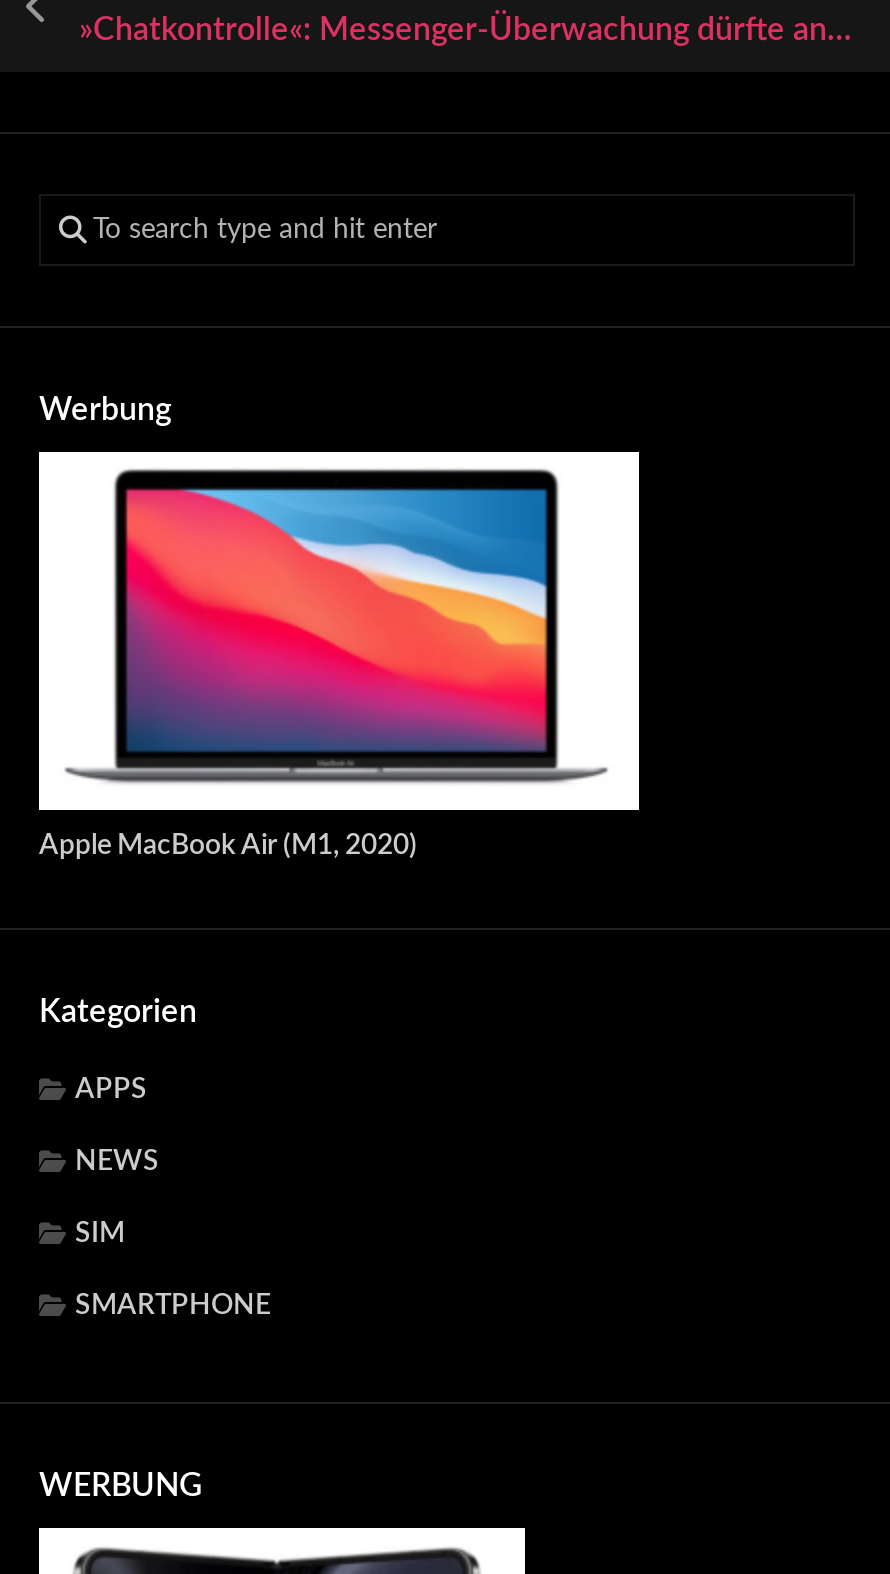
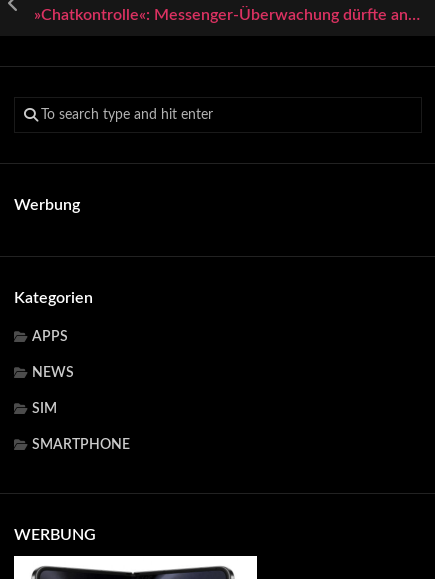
- [image]
- Apple MacBook Air (M1, 2020)
